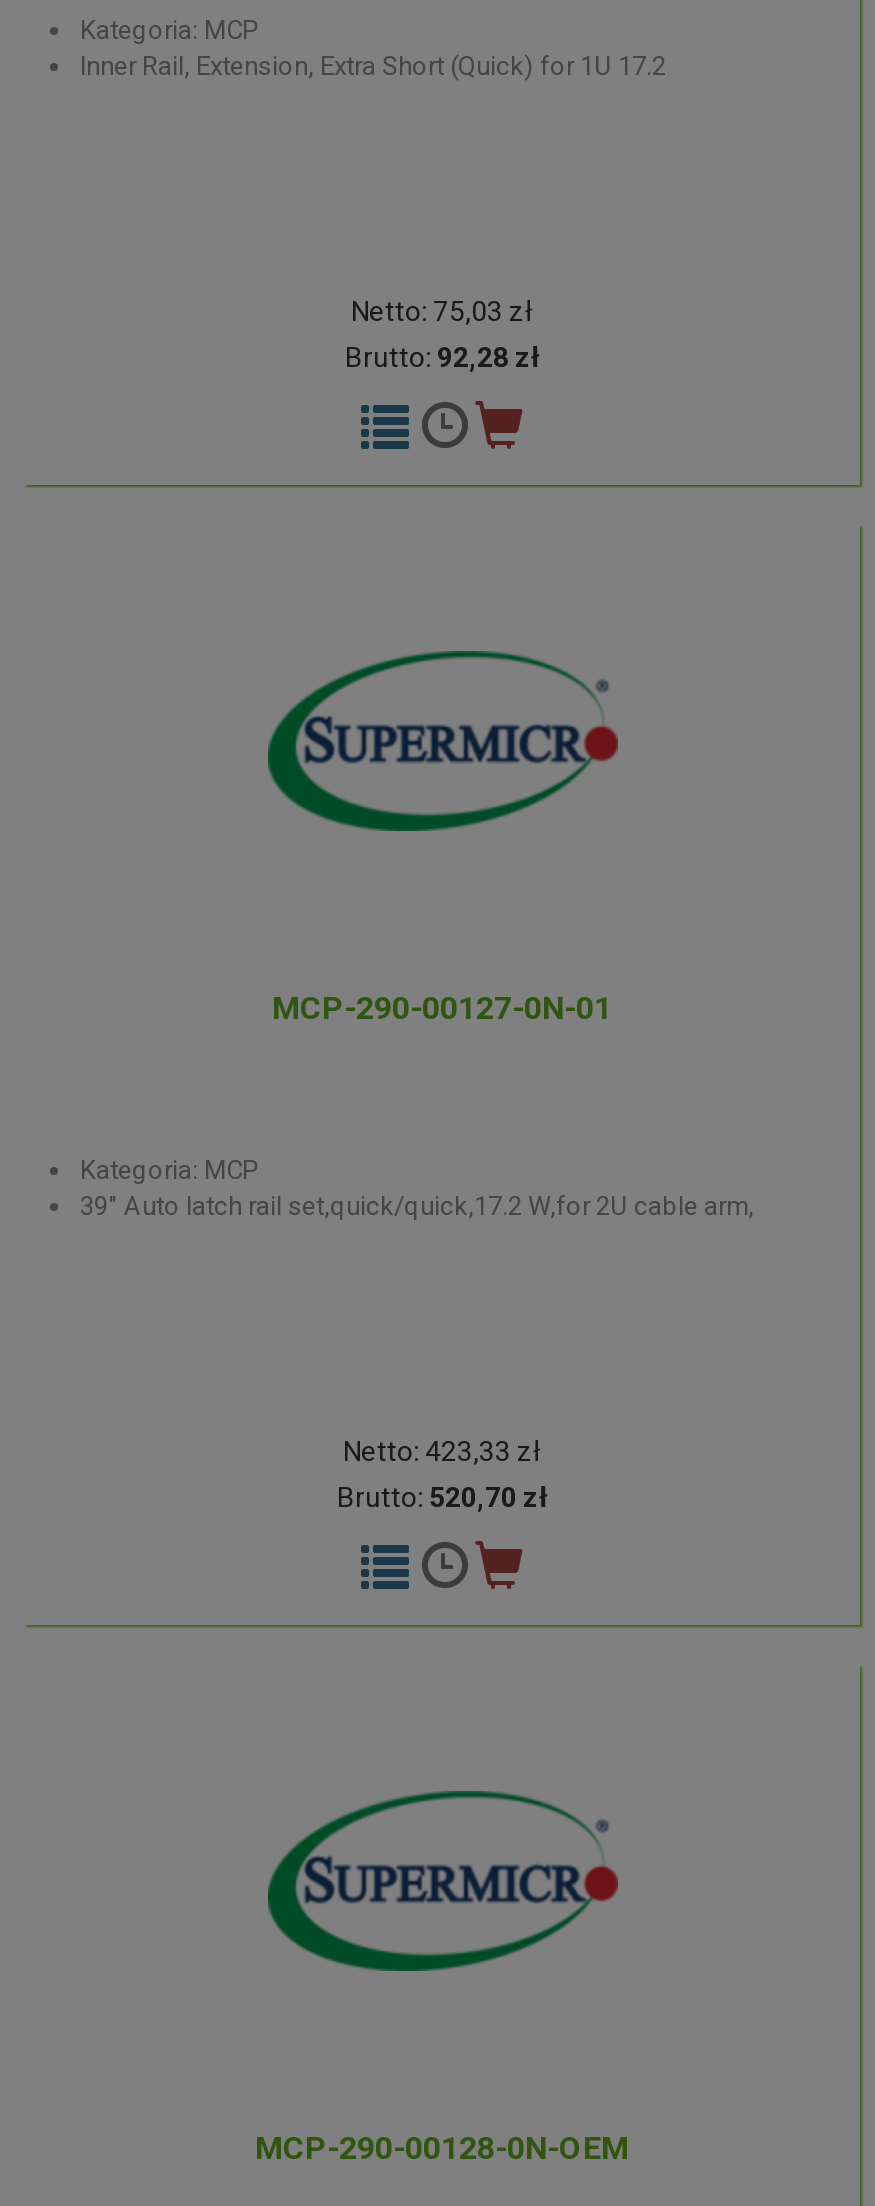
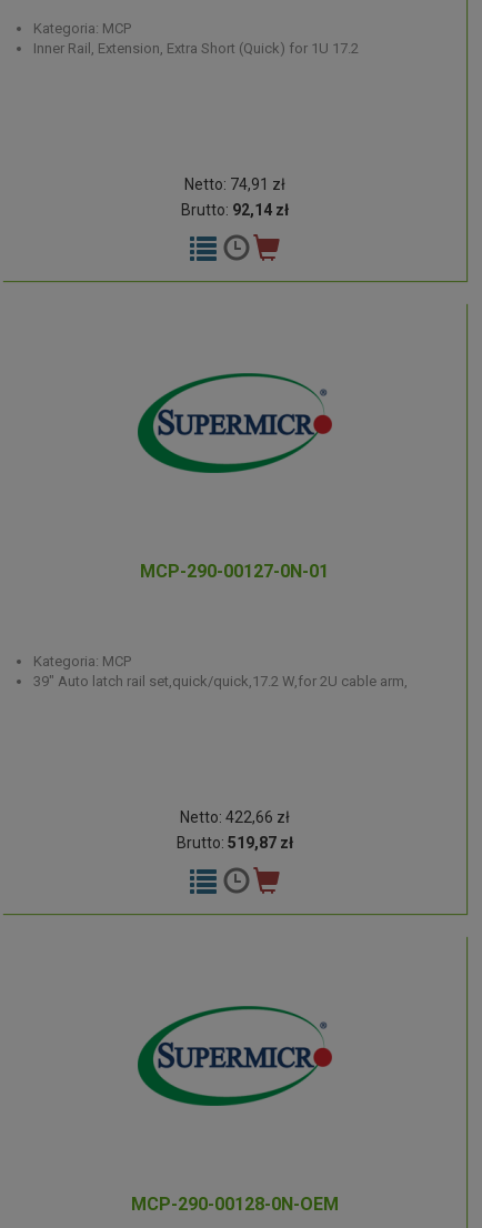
- Netto: 75,03 zł
+ Netto: 74,91 zł

- Brutto: 92,28 zł
+ Brutto: 92,14 zł

- Netto: 423,33 zł
+ Netto: 422,66 zł

- Brutto: 520,70 zł
+ Brutto: 519,87 zł
